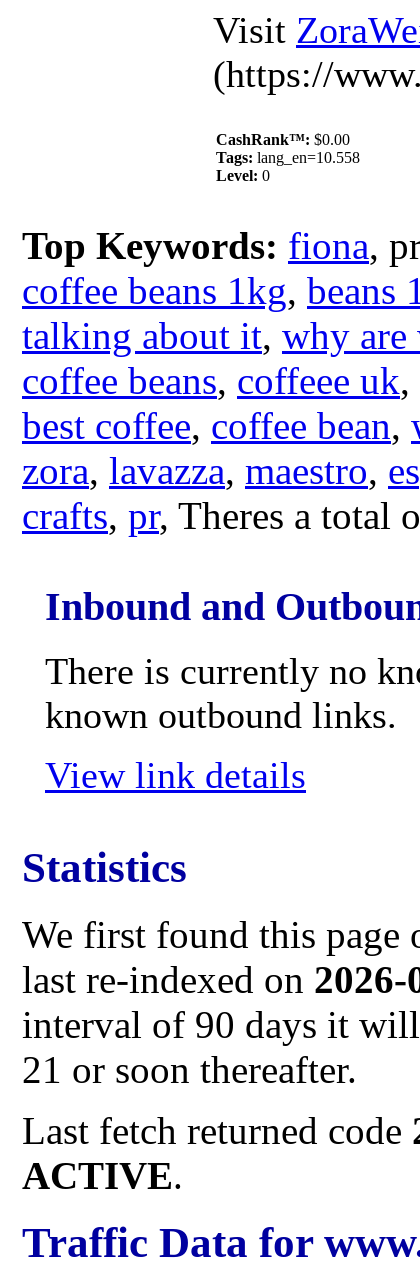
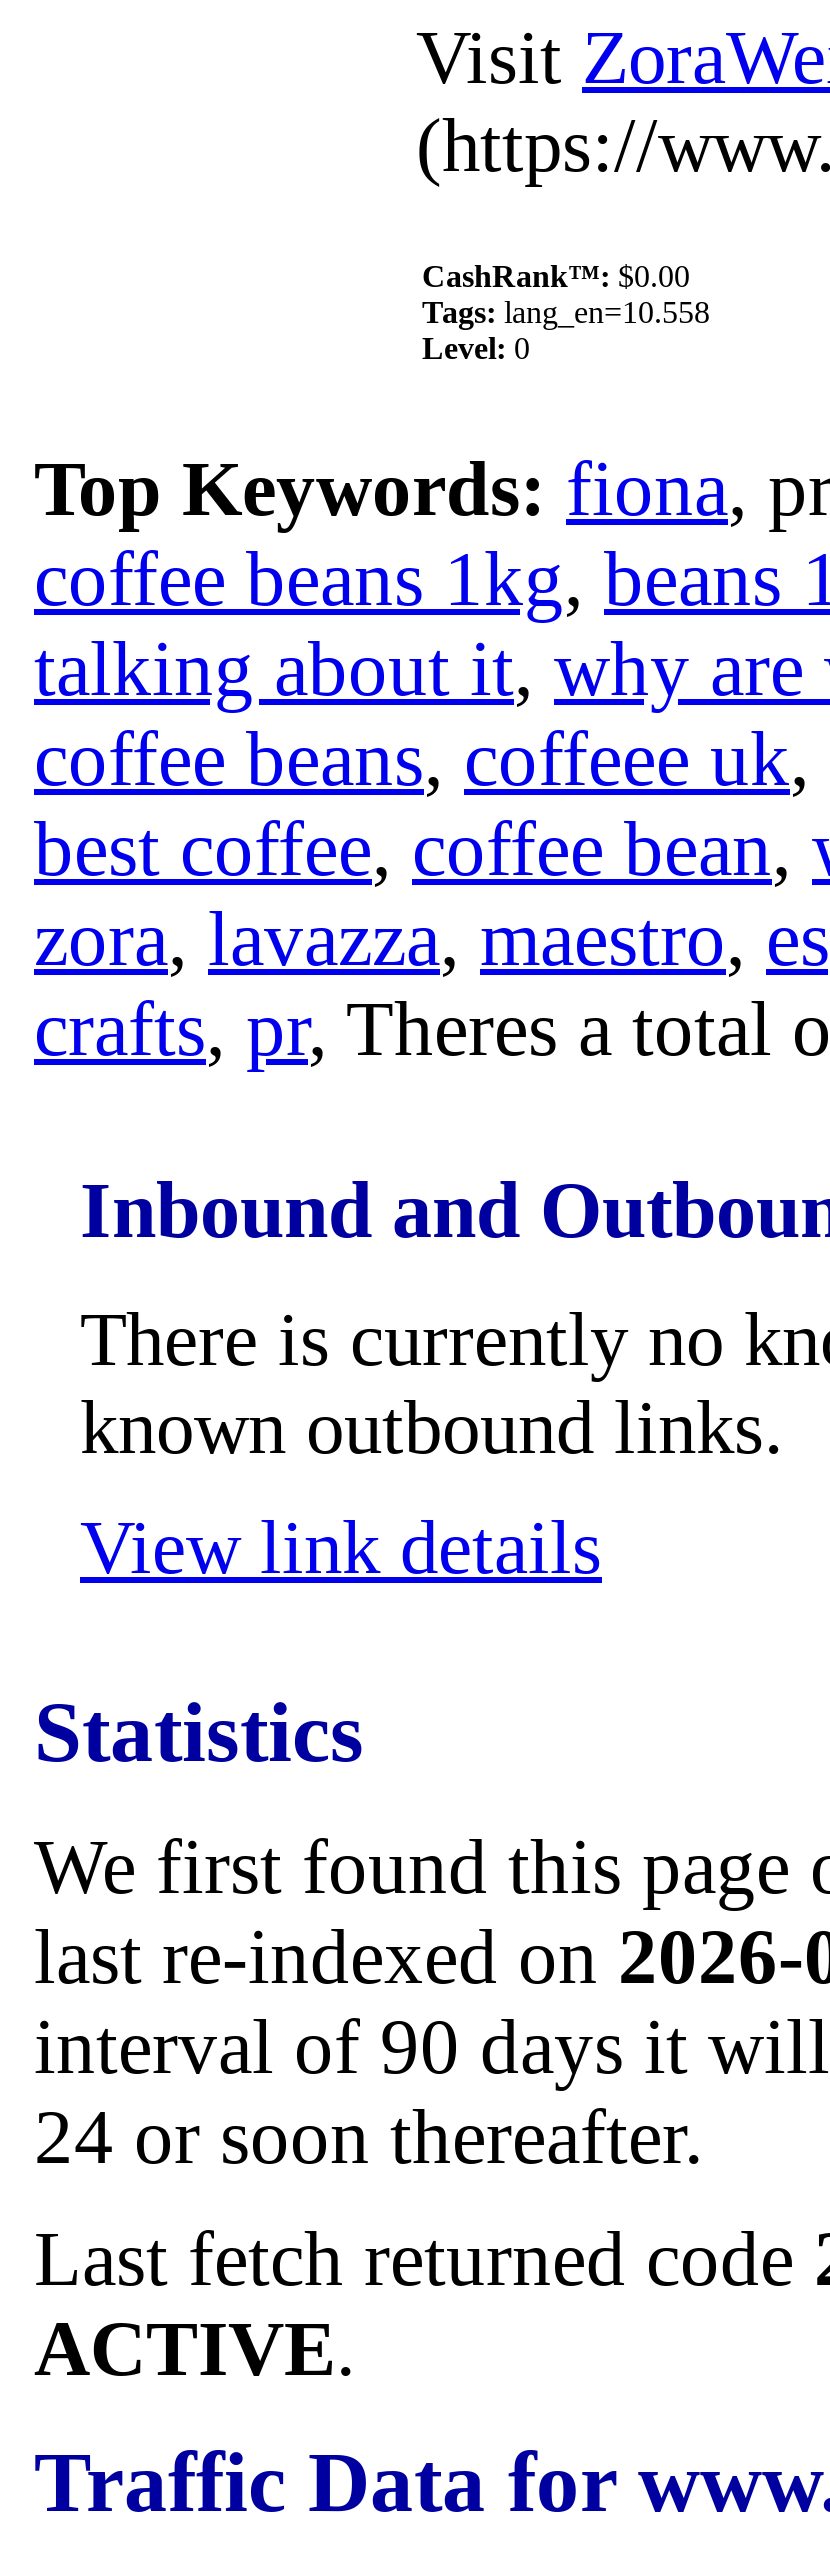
- 21 or soon thereafter.
+ 24 or soon thereafter.
